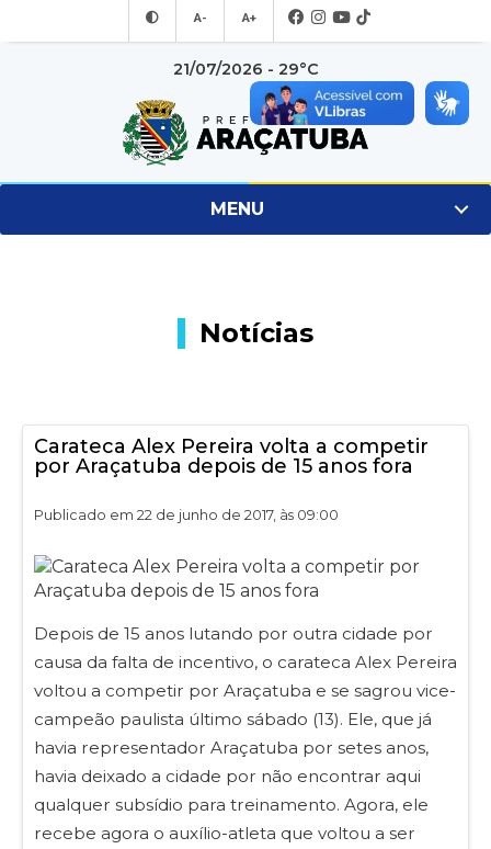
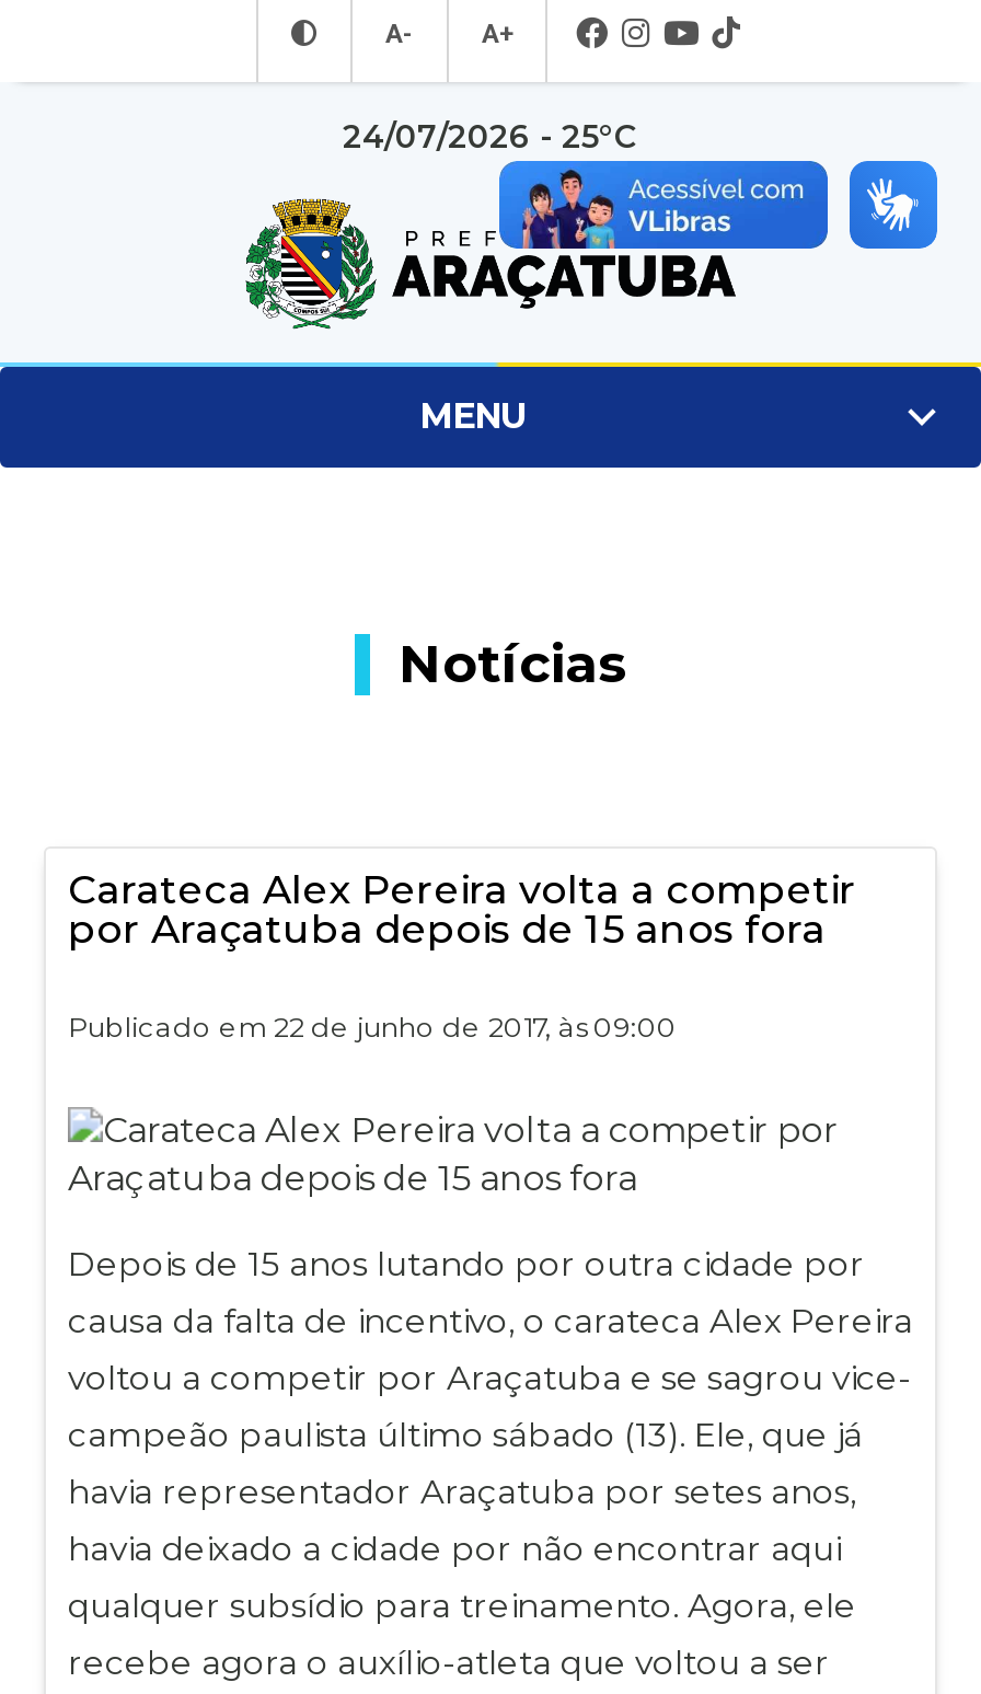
- 21/07/2026 - 29°C
+ 24/07/2026 - 25°C
